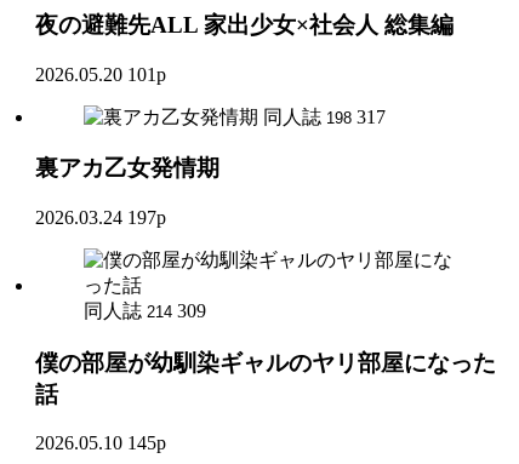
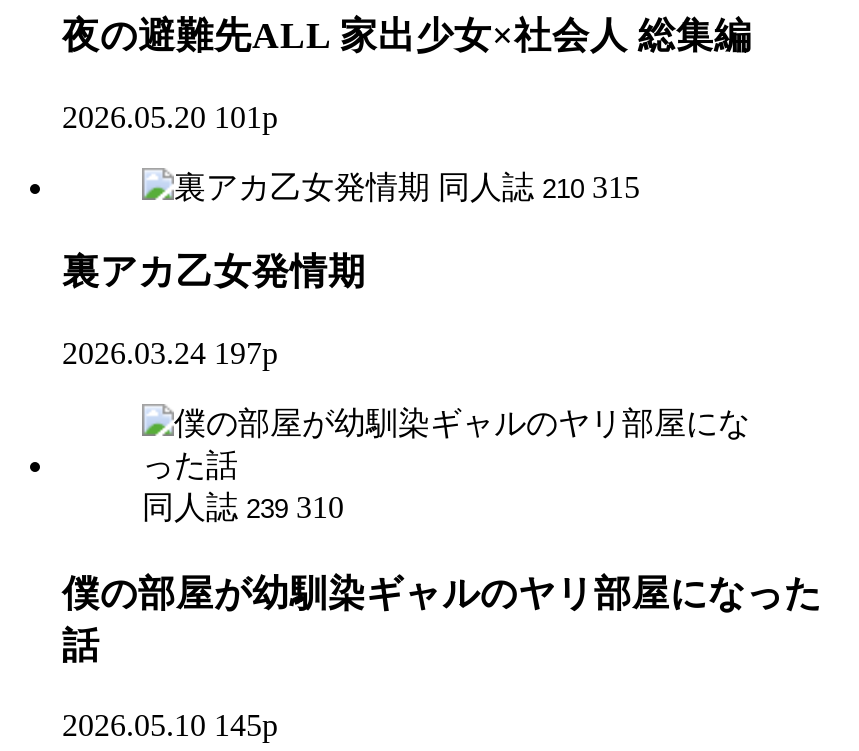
- 同人誌 198 317
+ 同人誌 210 315

- 同人誌 214 309
+ 同人誌 239 310
